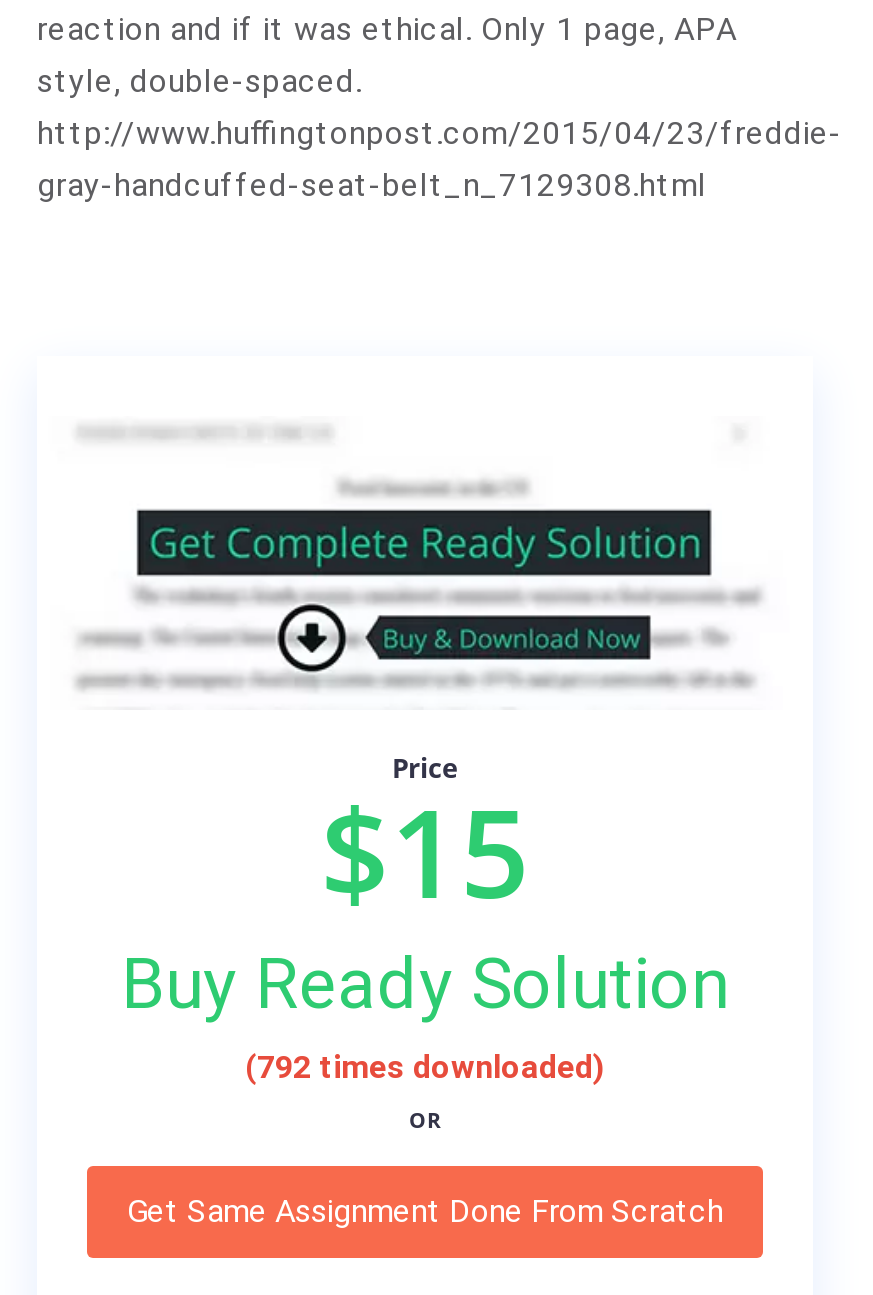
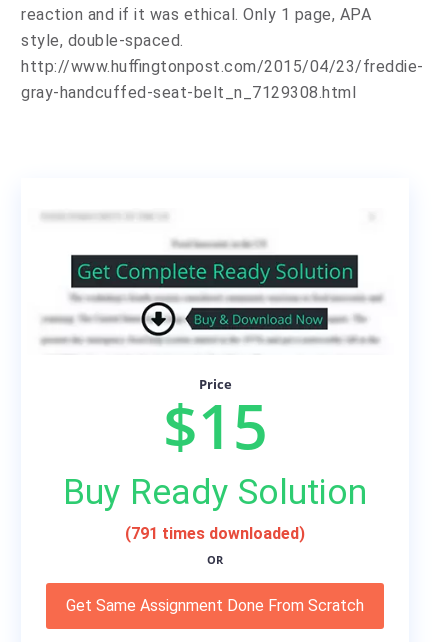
- (792 times downloaded)
+ (791 times downloaded)
